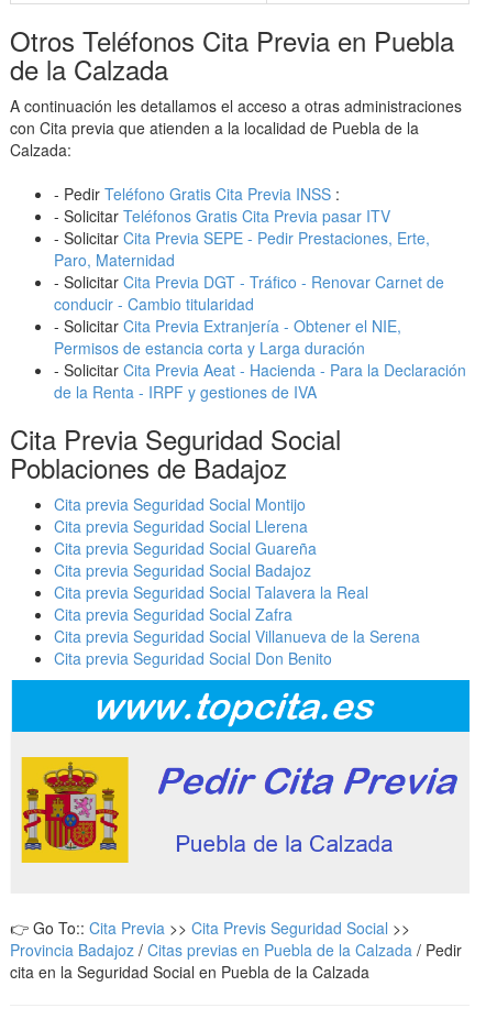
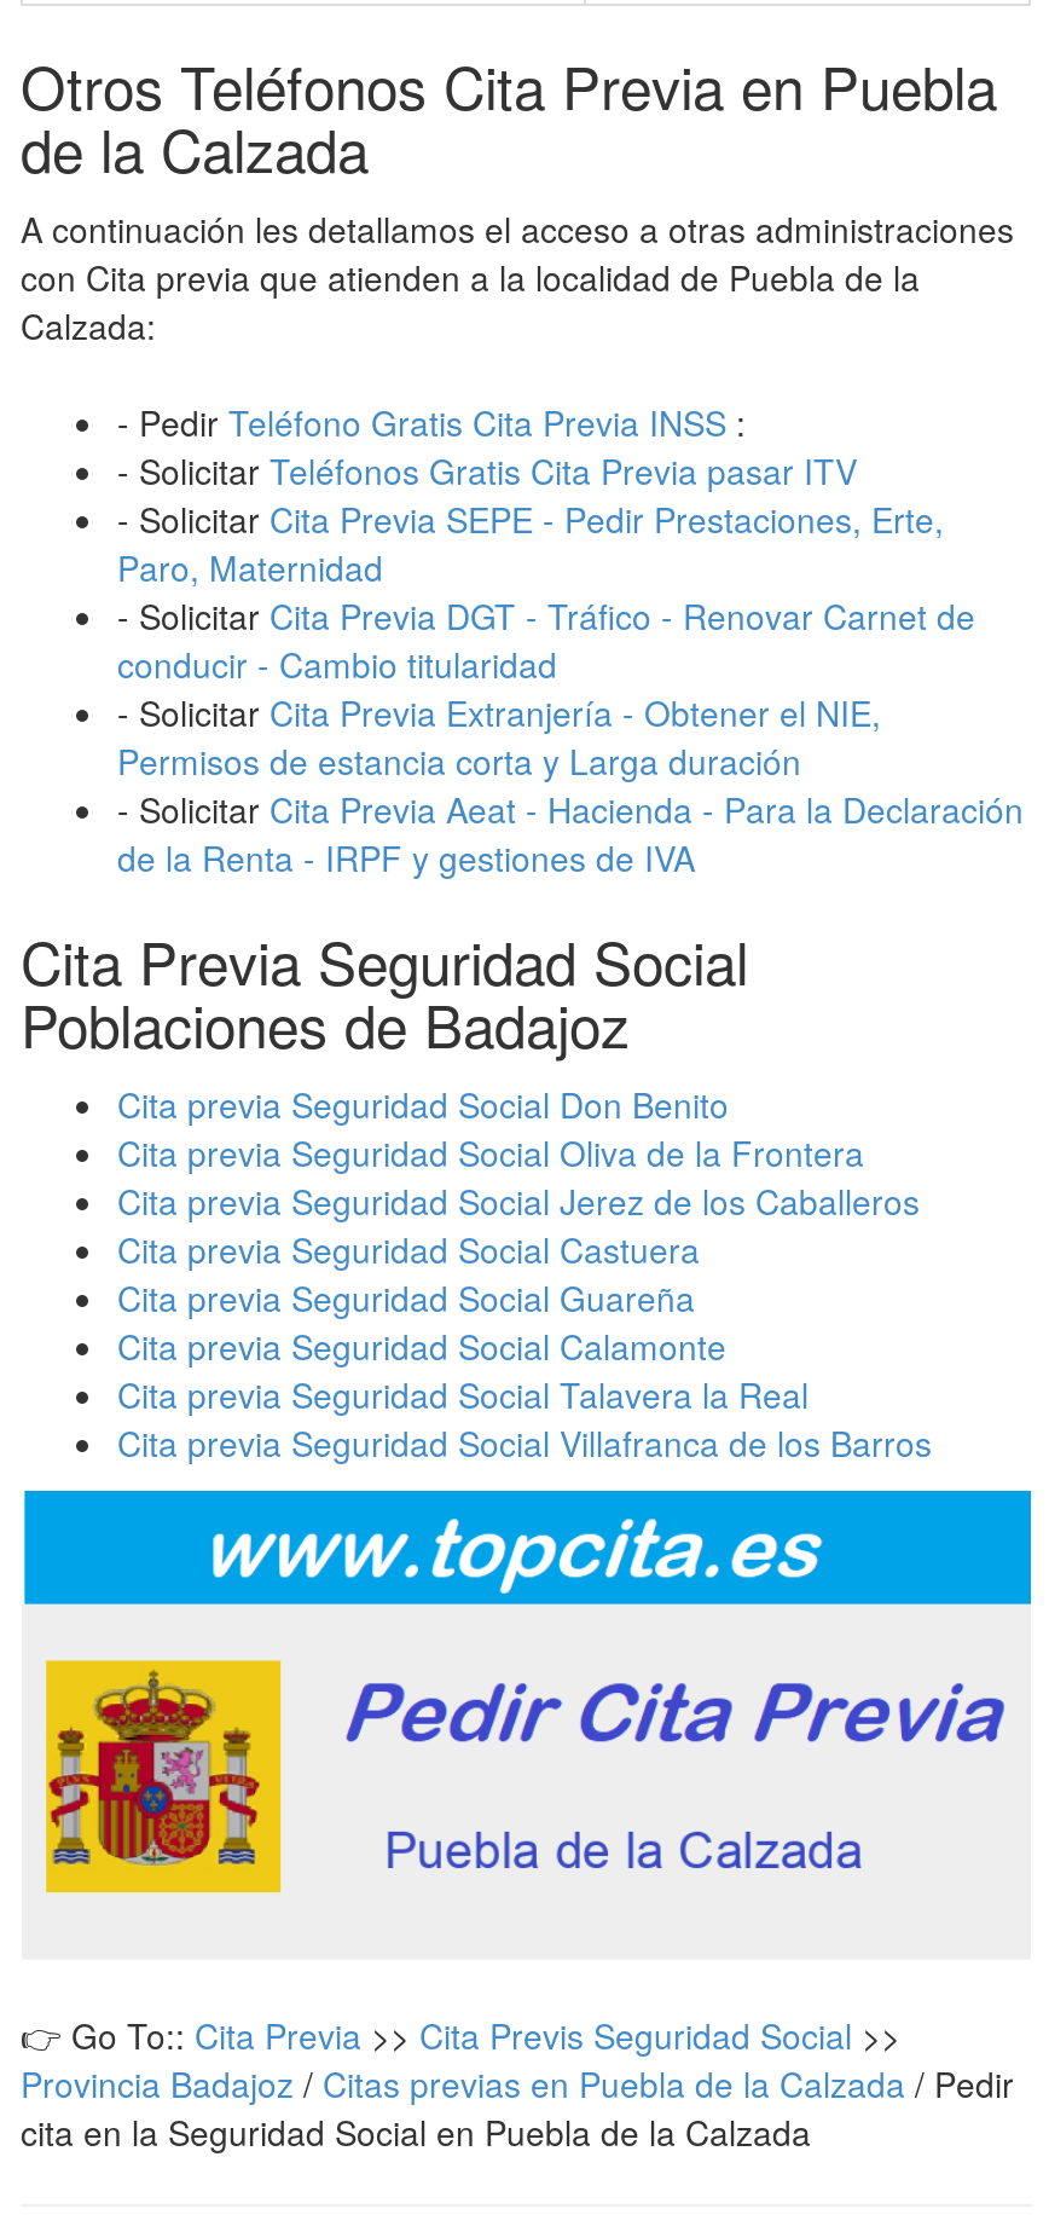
- Cita previa Seguridad Social Montijo
- Cita previa Seguridad Social Llerena
+ Cita previa Seguridad Social Oliva de la Frontera
+ Cita previa Seguridad Social Jerez de los Caballeros
+ Cita previa Seguridad Social Castuera

moved down: Cita previa Seguridad Social Guareña

- Cita previa Seguridad Social Badajoz
+ Cita previa Seguridad Social Calamonte

moved down: Cita previa Seguridad Social Talavera la Real

- Cita previa Seguridad Social Zafra
- Cita previa Seguridad Social Villanueva de la Serena
+ Cita previa Seguridad Social Villafranca de los Barros

moved up: Cita previa Seguridad Social Don Benito
